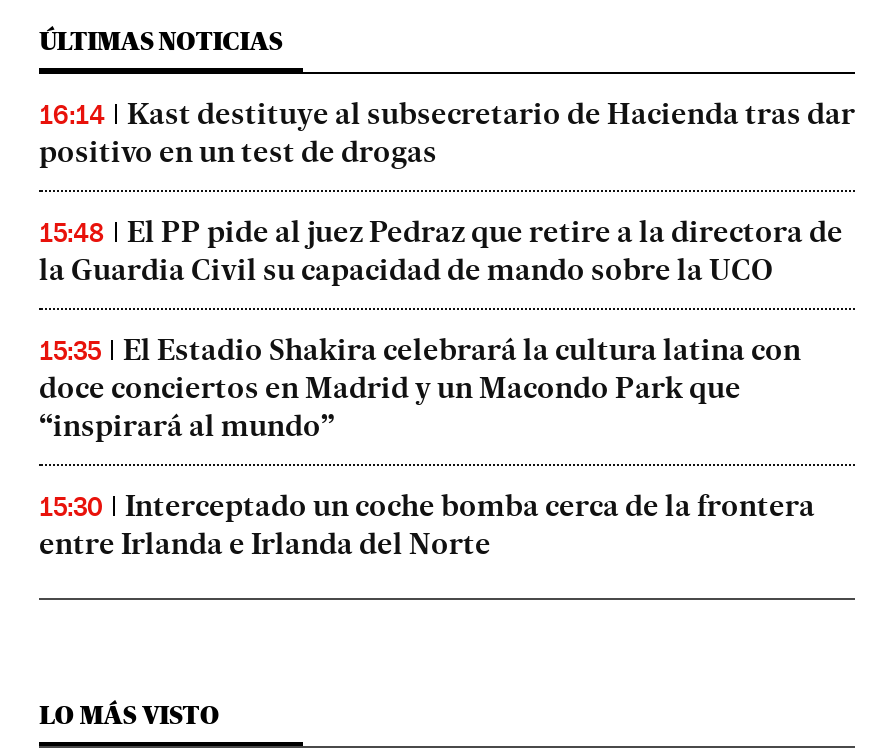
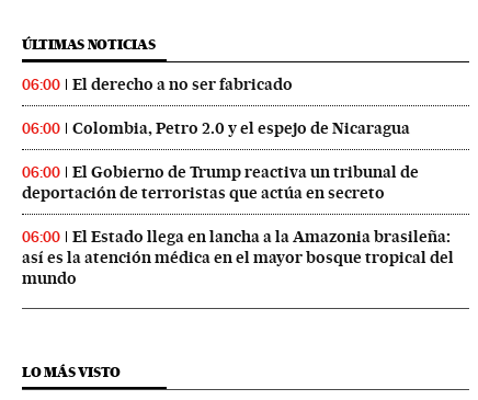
- 16:14
- Kast destituye al subsecretario de Hacienda tras dar
- positivo en un test de drogas
+ 06:00
+ El derecho a no ser fabricado

- 15:48
- El PP pide al juez Pedraz que retire a la directora de
- la Guardia Civil su capacidad de mando sobre la UCO
+ 06:00
+ Colombia, Petro 2.0 y el espejo de Nicaragua

- 15:35
- El Estadio Shakira celebrará la cultura latina con
- doce conciertos en Madrid y un Macondo Park que
- “inspirará al mundo”
+ 06:00
+ El Gobierno de Trump reactiva un tribunal de
+ deportación de terroristas que actúa en secreto

- 15:30
- Interceptado un coche bomba cerca de la frontera
- entre Irlanda e Irlanda del Norte
+ 06:00
+ El Estado llega en lancha a la Amazonia brasileña:
+ así es la atención médica en el mayor bosque tropical del
+ mundo
